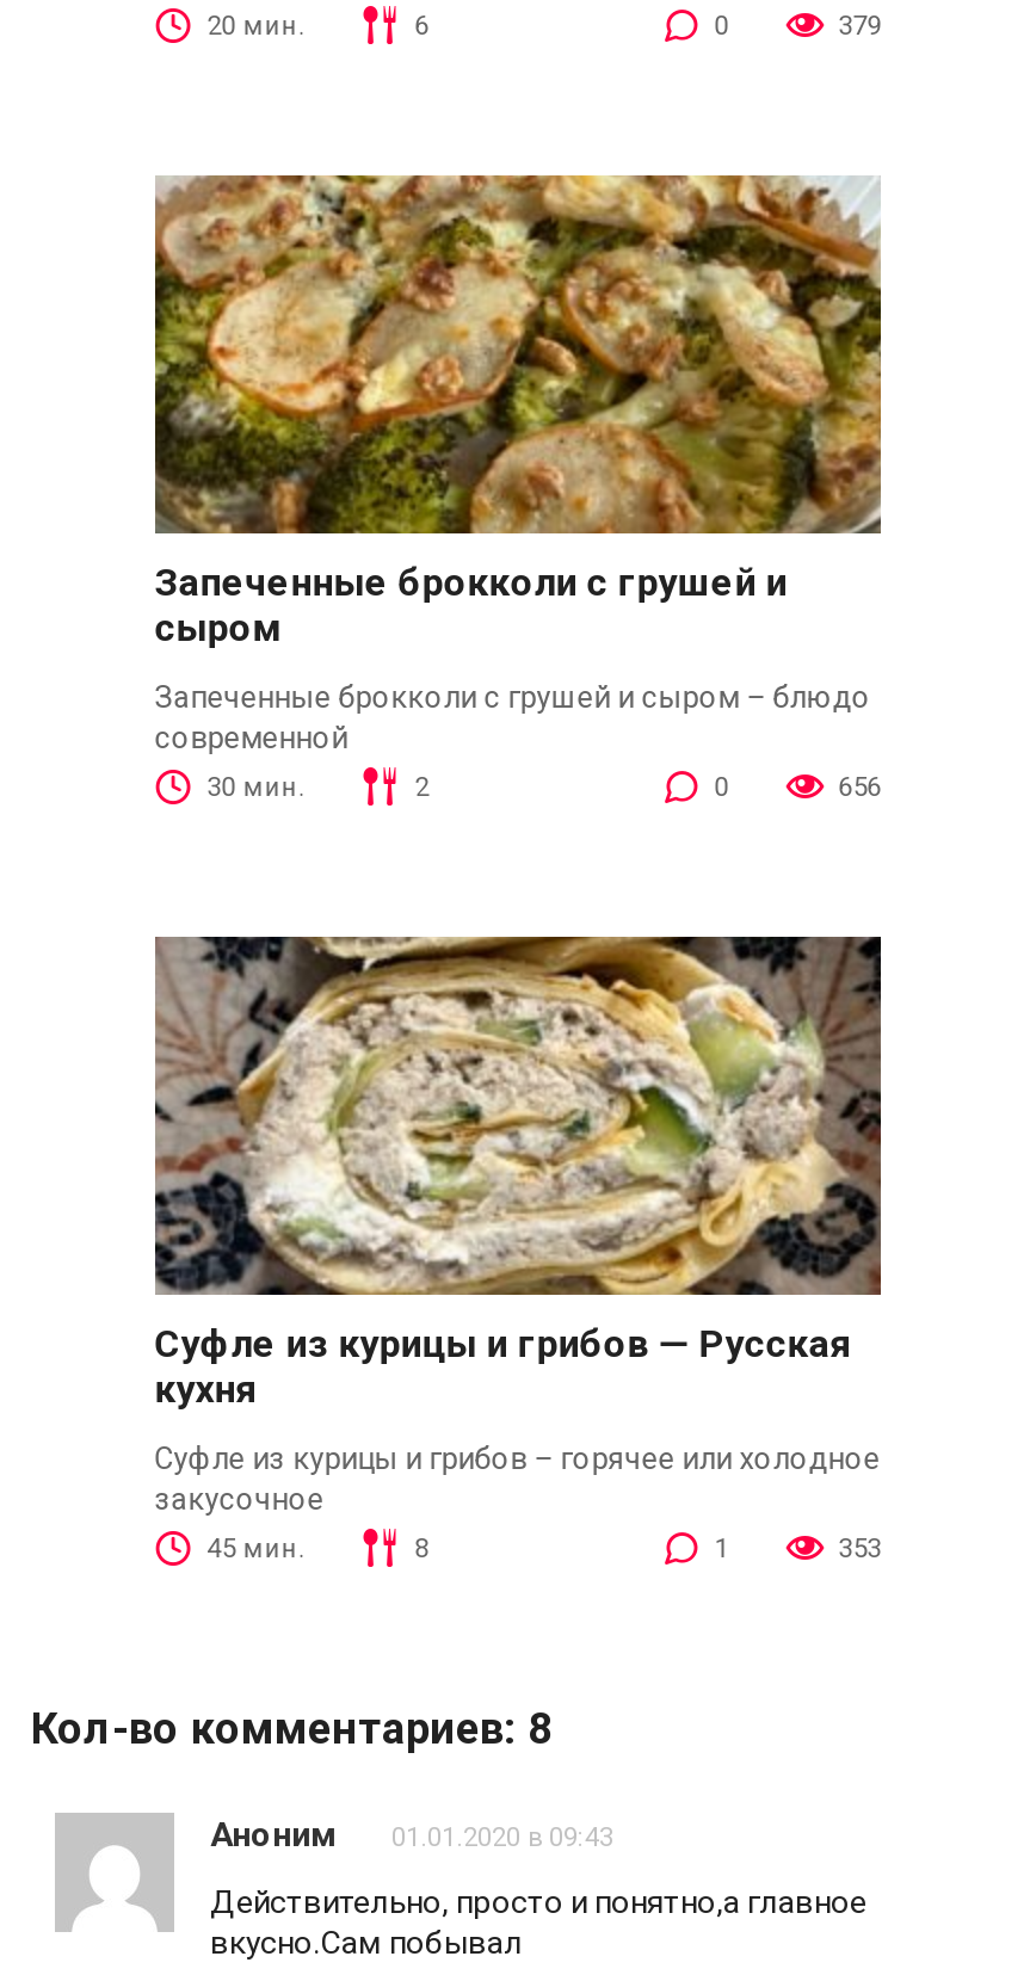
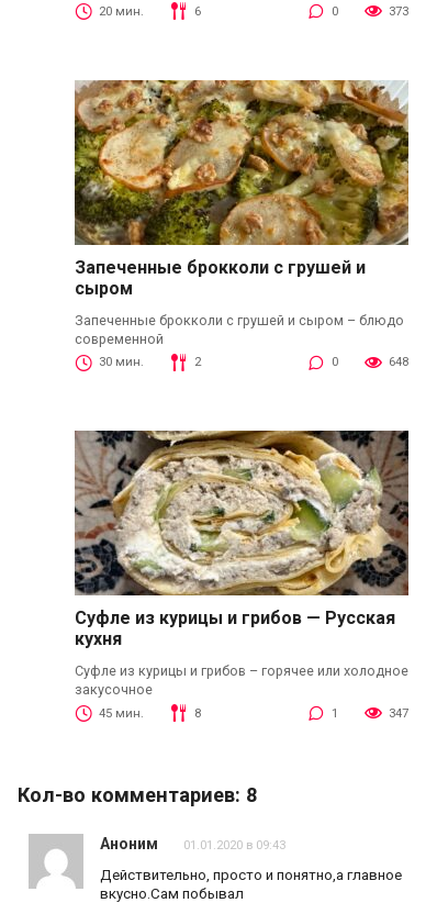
- 379
+ 373

- 656
+ 648

- 353
+ 347
